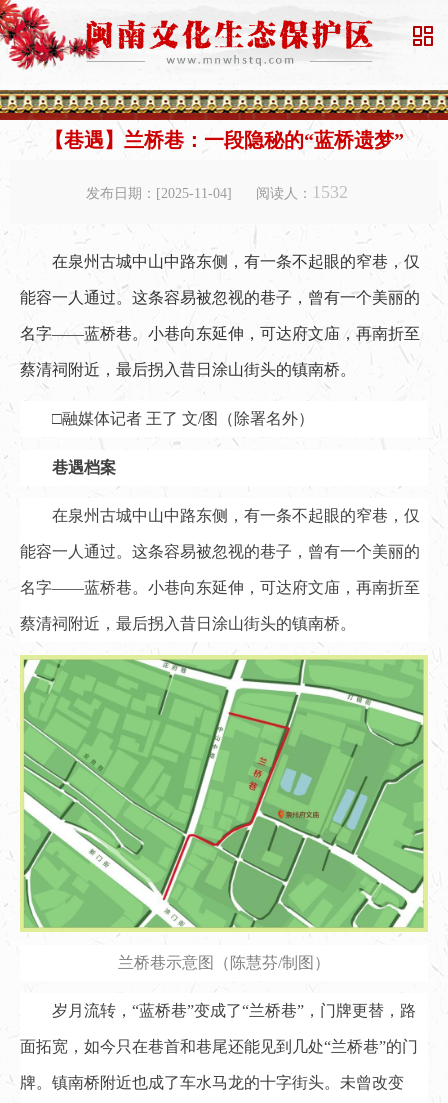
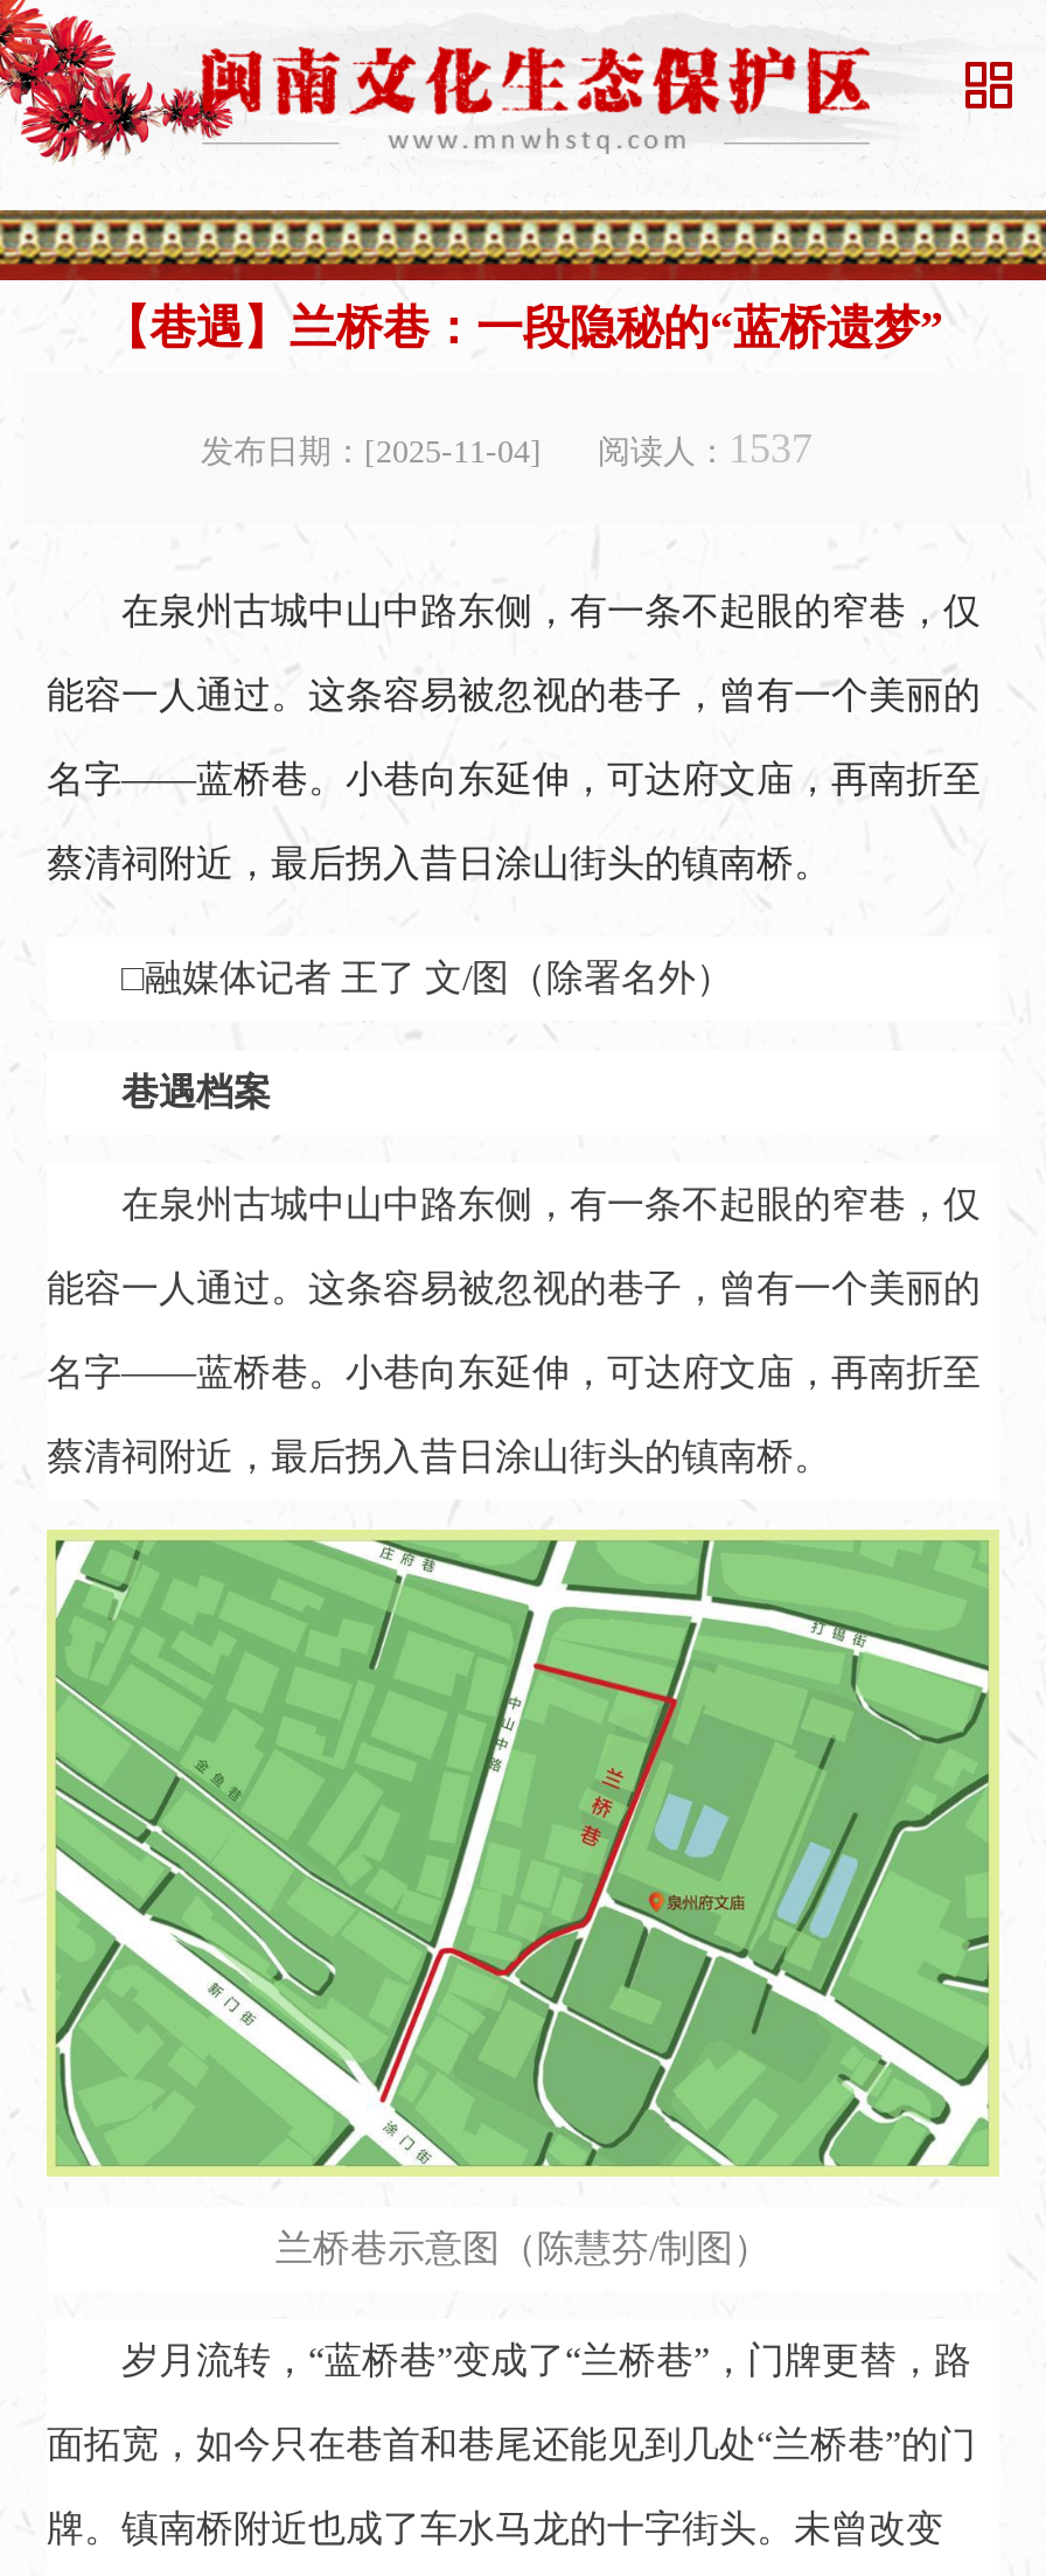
- 发布日期：[2025-11-04] 阅读人：1532
+ 发布日期：[2025-11-04] 阅读人：1537
